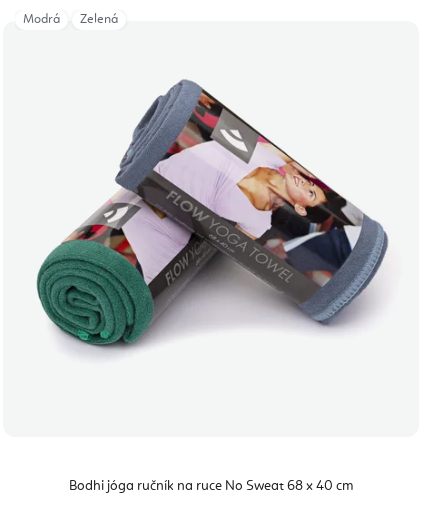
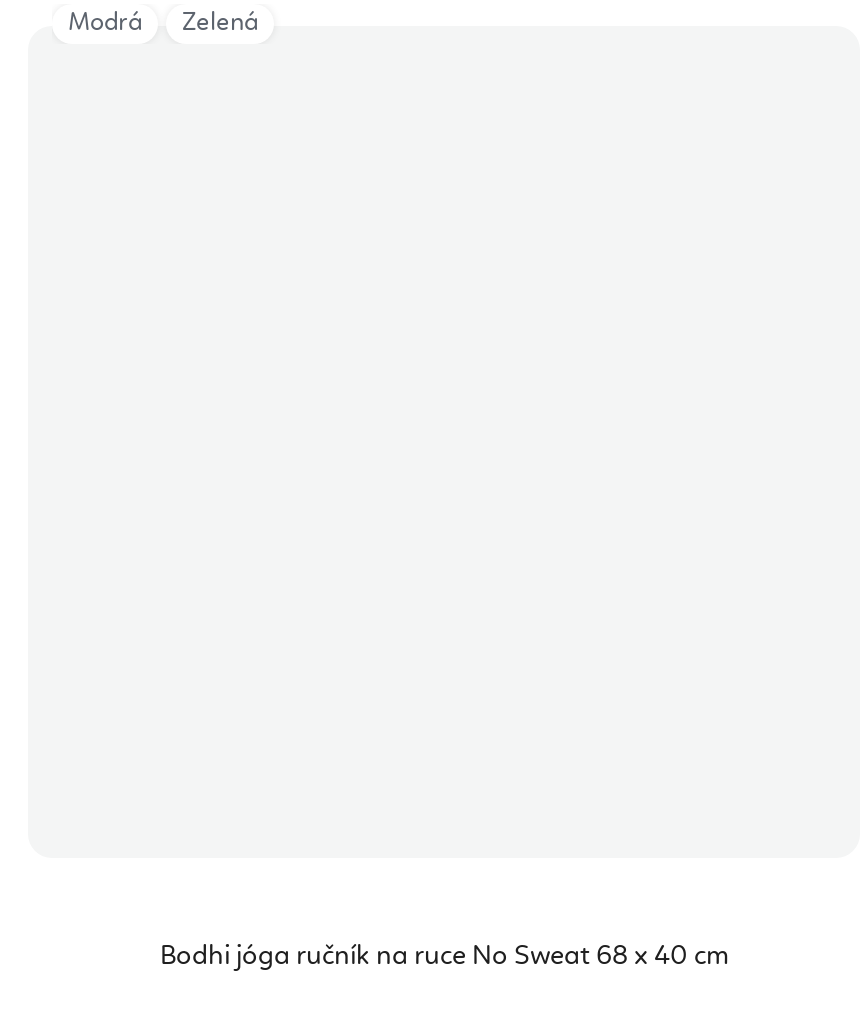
- [image]
